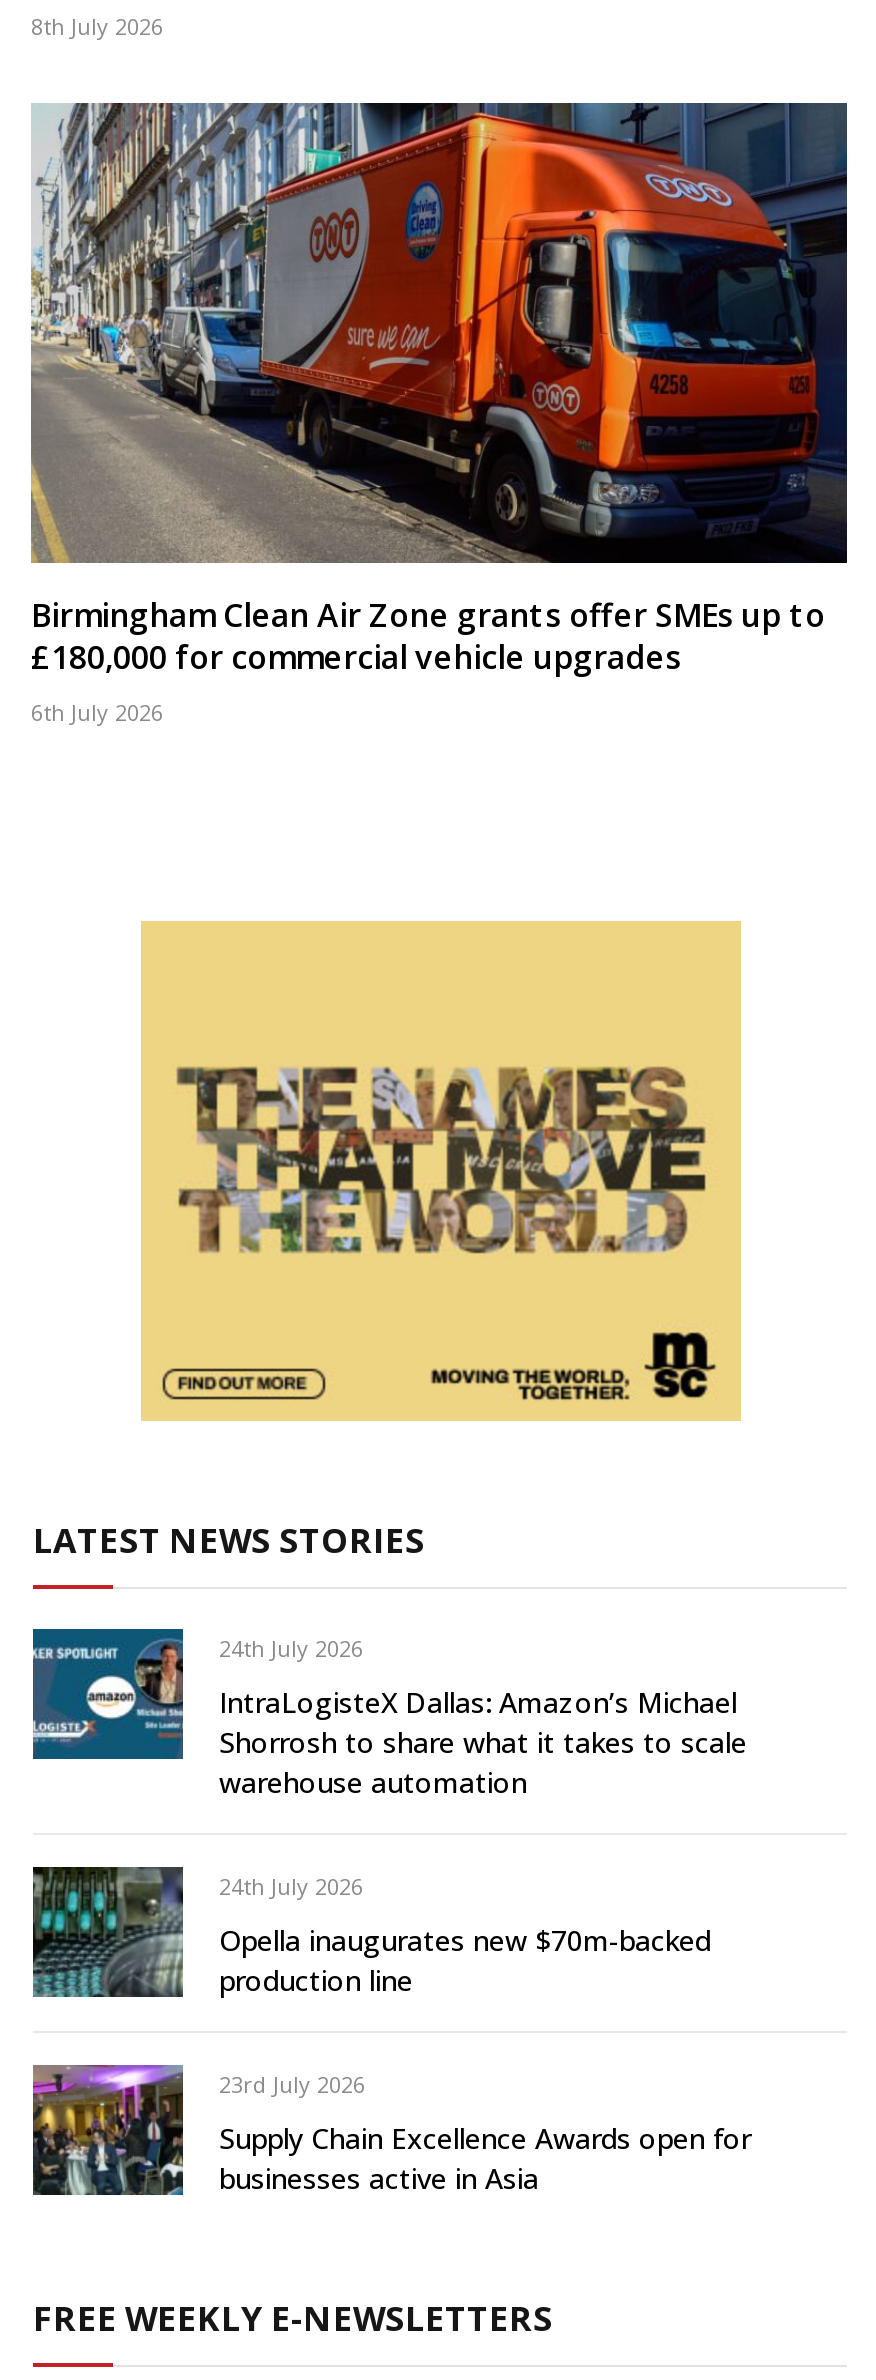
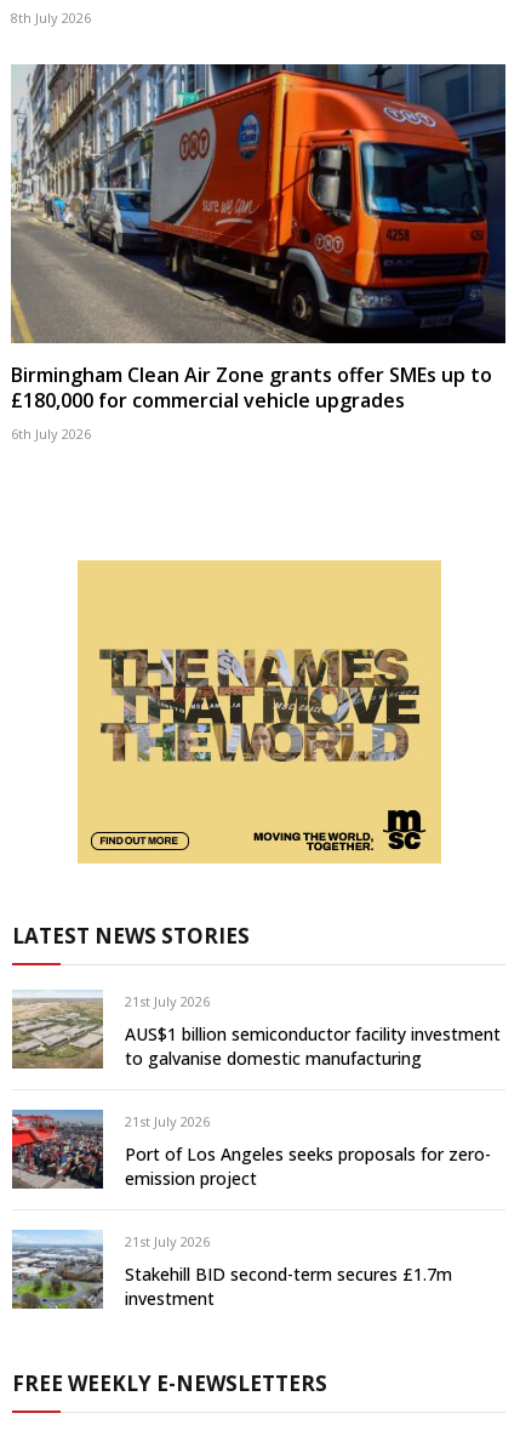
- [image]
- 24th July 2026
+ [image]
+ 21st July 2026

- IntraLogisteX Dallas: Amazon’s Michael
- Shorrosh to share what it takes to scale
- warehouse automation
+ AUS$1 billion semiconductor facility investment
+ to galvanise domestic manufacturing

- [image]
- 24th July 2026
+ [image]
+ 21st July 2026

- Opella inaugurates new $70m-backed
- production line
+ Port of Los Angeles seeks proposals for zero-
+ emission project

- [image]
- 23rd July 2026
+ [image]
+ 21st July 2026

- Supply Chain Excellence Awards open for
- businesses active in Asia
+ Stakehill BID second-term secures £1.7m
+ investment
